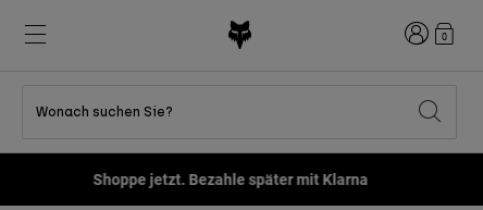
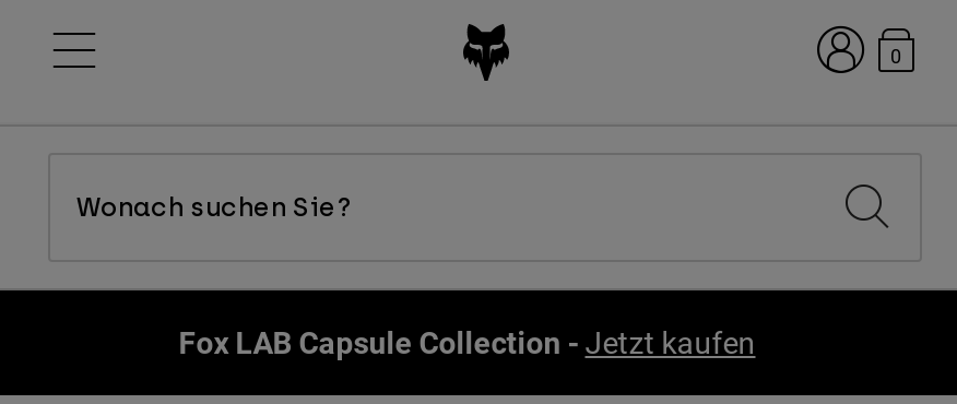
- Shoppe jetzt. Bezahle später mit Klarna
+ Fox LAB Capsule Collection - Jetzt kaufen
